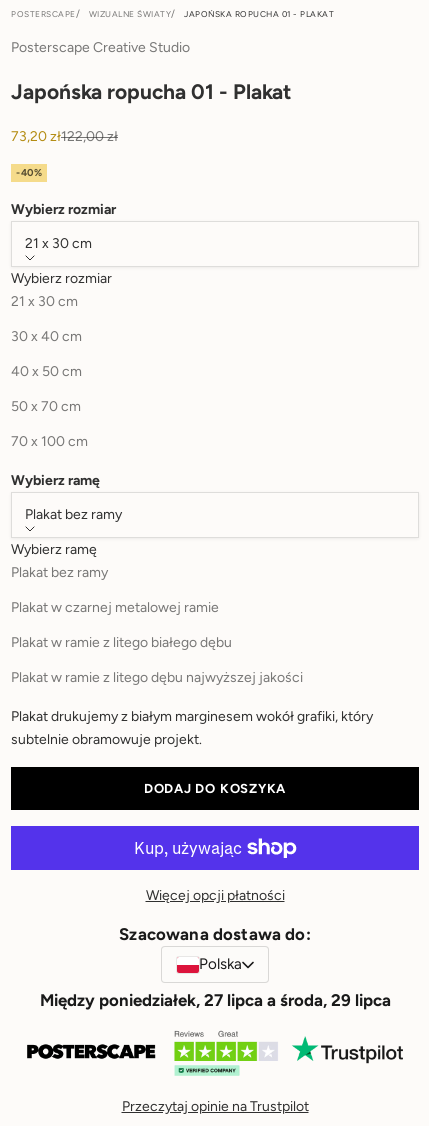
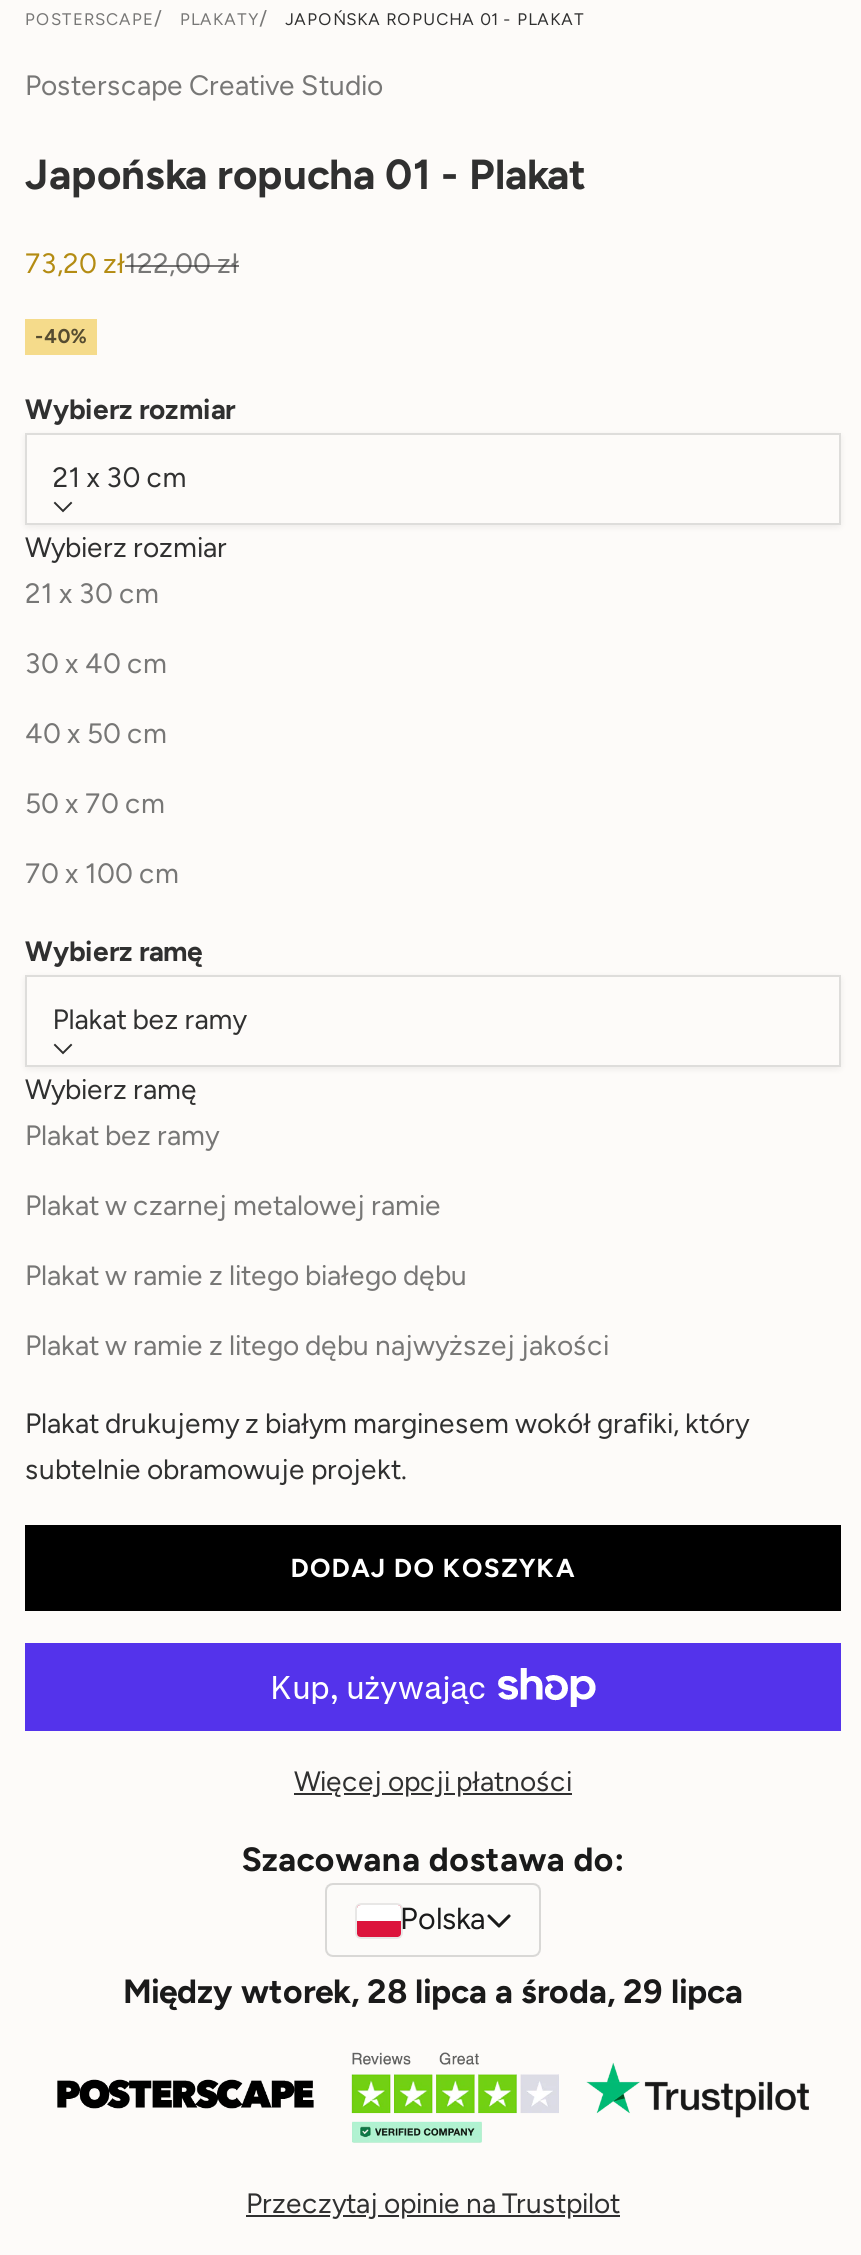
- WIZUALNE ŚWIATY
+ PLAKATY

- Między poniedziałek, 27 lipca a środa, 29 lipca
+ Między wtorek, 28 lipca a środa, 29 lipca
